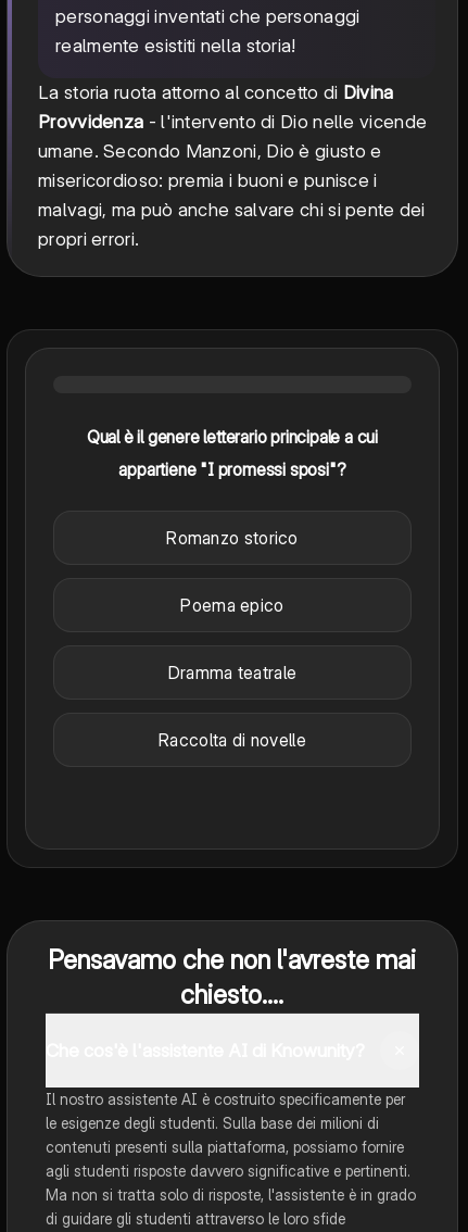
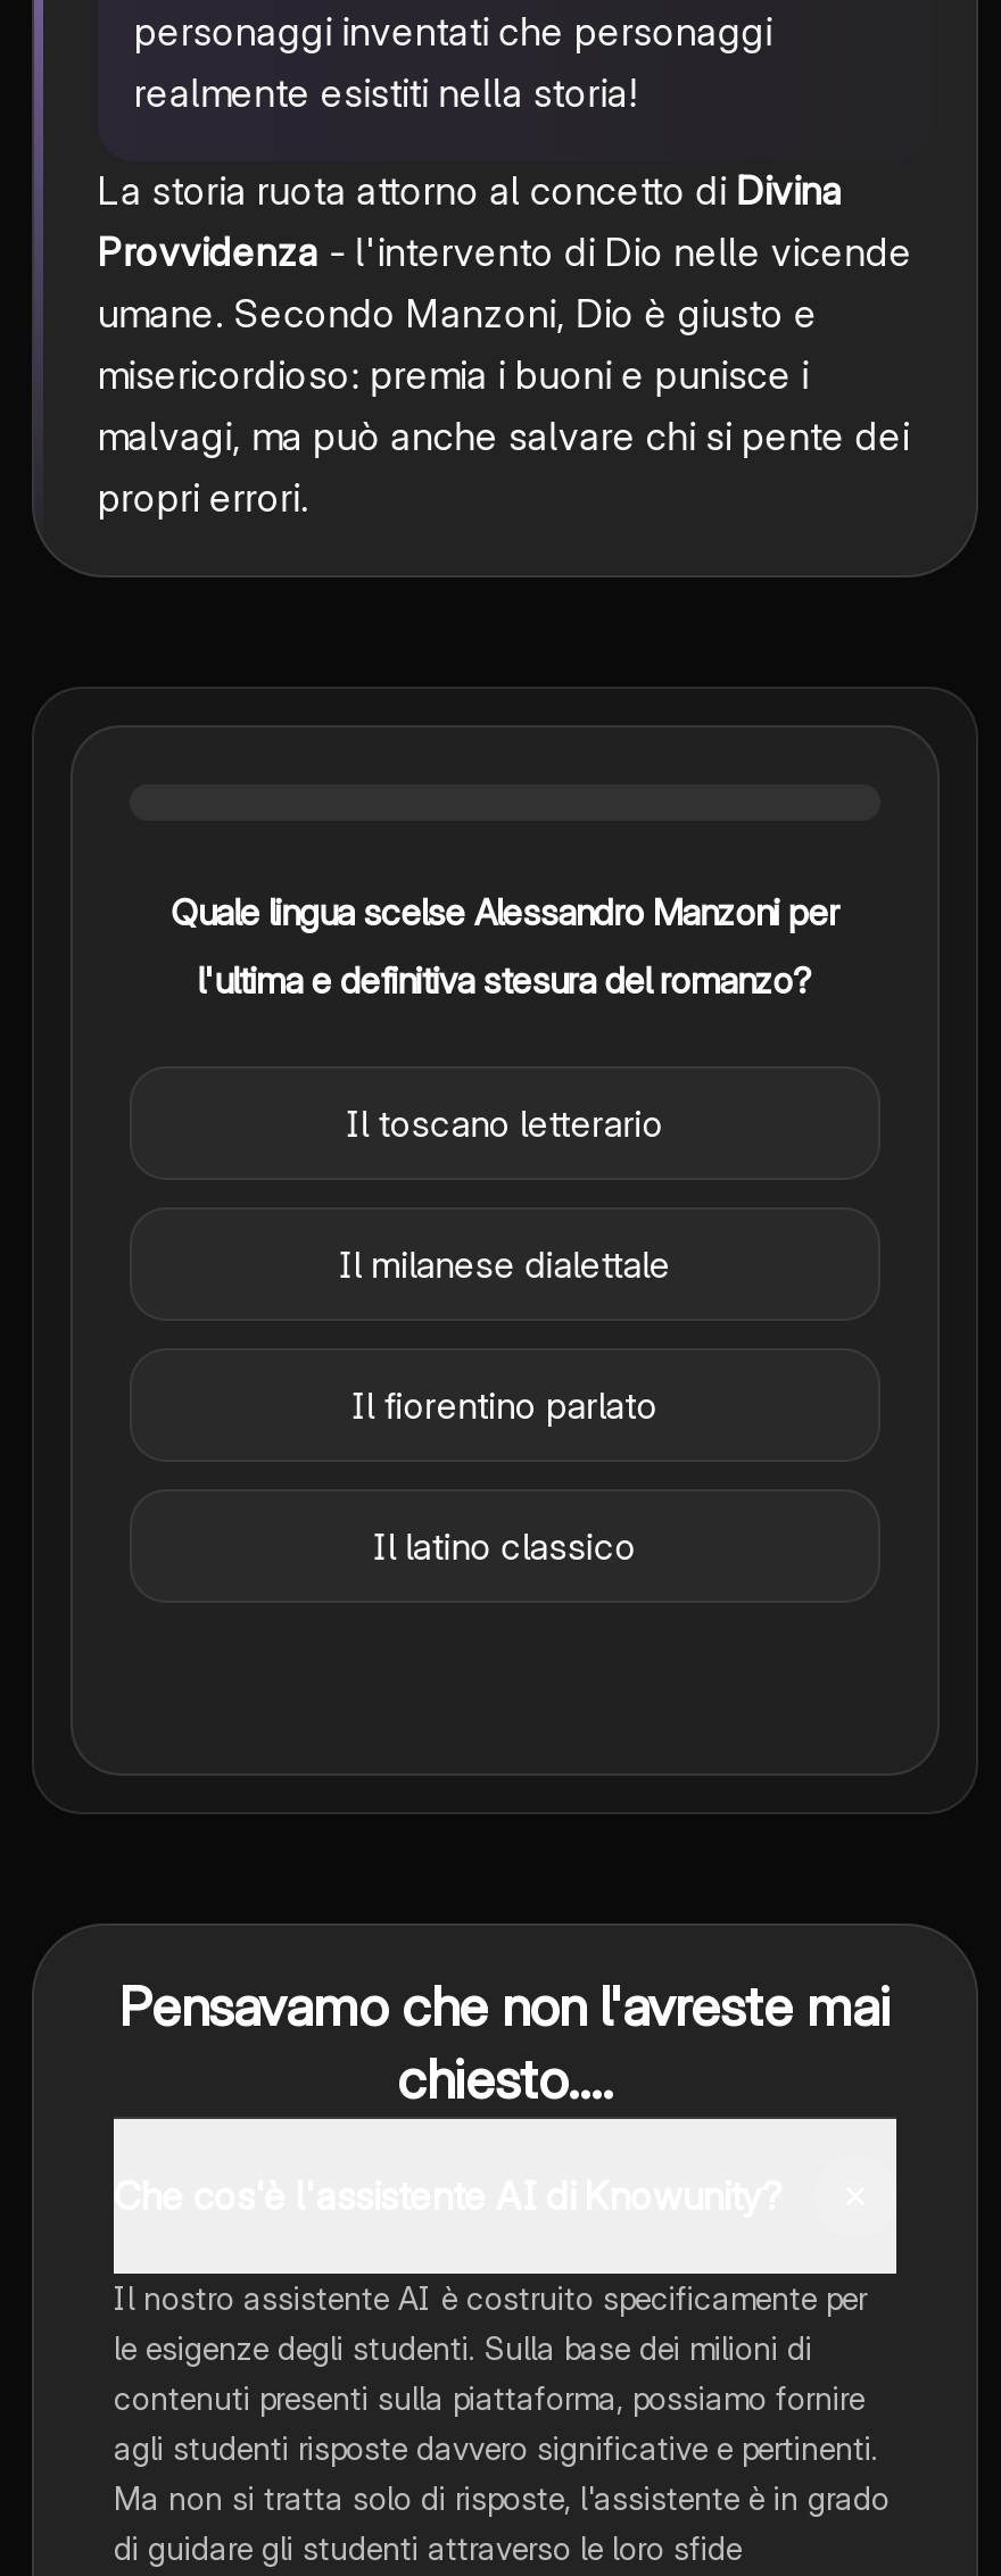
- Qual è il genere letterario principale a cui
+ Quale lingua scelse Alessandro Manzoni per

- appartiene "I promessi sposi"?
+ l'ultima e definitiva stesura del romanzo?

- Romanzo storico
+ Il toscano letterario

- Poema epico
+ Il milanese dialettale

- Dramma teatrale
+ Il fiorentino parlato

- Raccolta di novelle
+ Il latino classico
